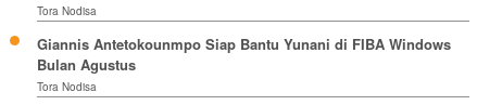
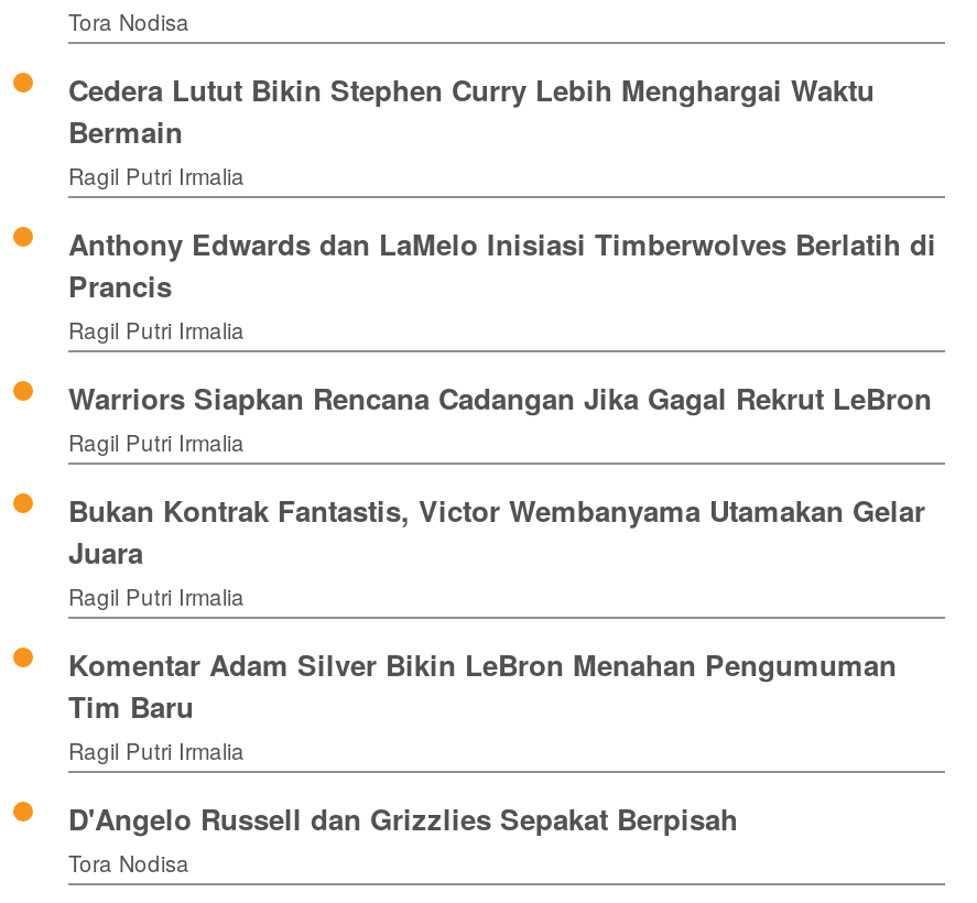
- Giannis Antetokounmpo Siap Bantu Yunani di FIBA Windows
- Bulan Agustus
+ Cedera Lutut Bikin Stephen Curry Lebih Menghargai Waktu
+ Bermain
+ Ragil Putri Irmalia
+ Anthony Edwards dan LaMelo Inisiasi Timberwolves Berlatih di
+ Prancis
+ Ragil Putri Irmalia
+ Warriors Siapkan Rencana Cadangan Jika Gagal Rekrut LeBron
+ Ragil Putri Irmalia
+ Bukan Kontrak Fantastis, Victor Wembanyama Utamakan Gelar
+ Juara
+ Ragil Putri Irmalia
+ Komentar Adam Silver Bikin LeBron Menahan Pengumuman
+ Tim Baru
+ Ragil Putri Irmalia
+ D'Angelo Russell dan Grizzlies Sepakat Berpisah
